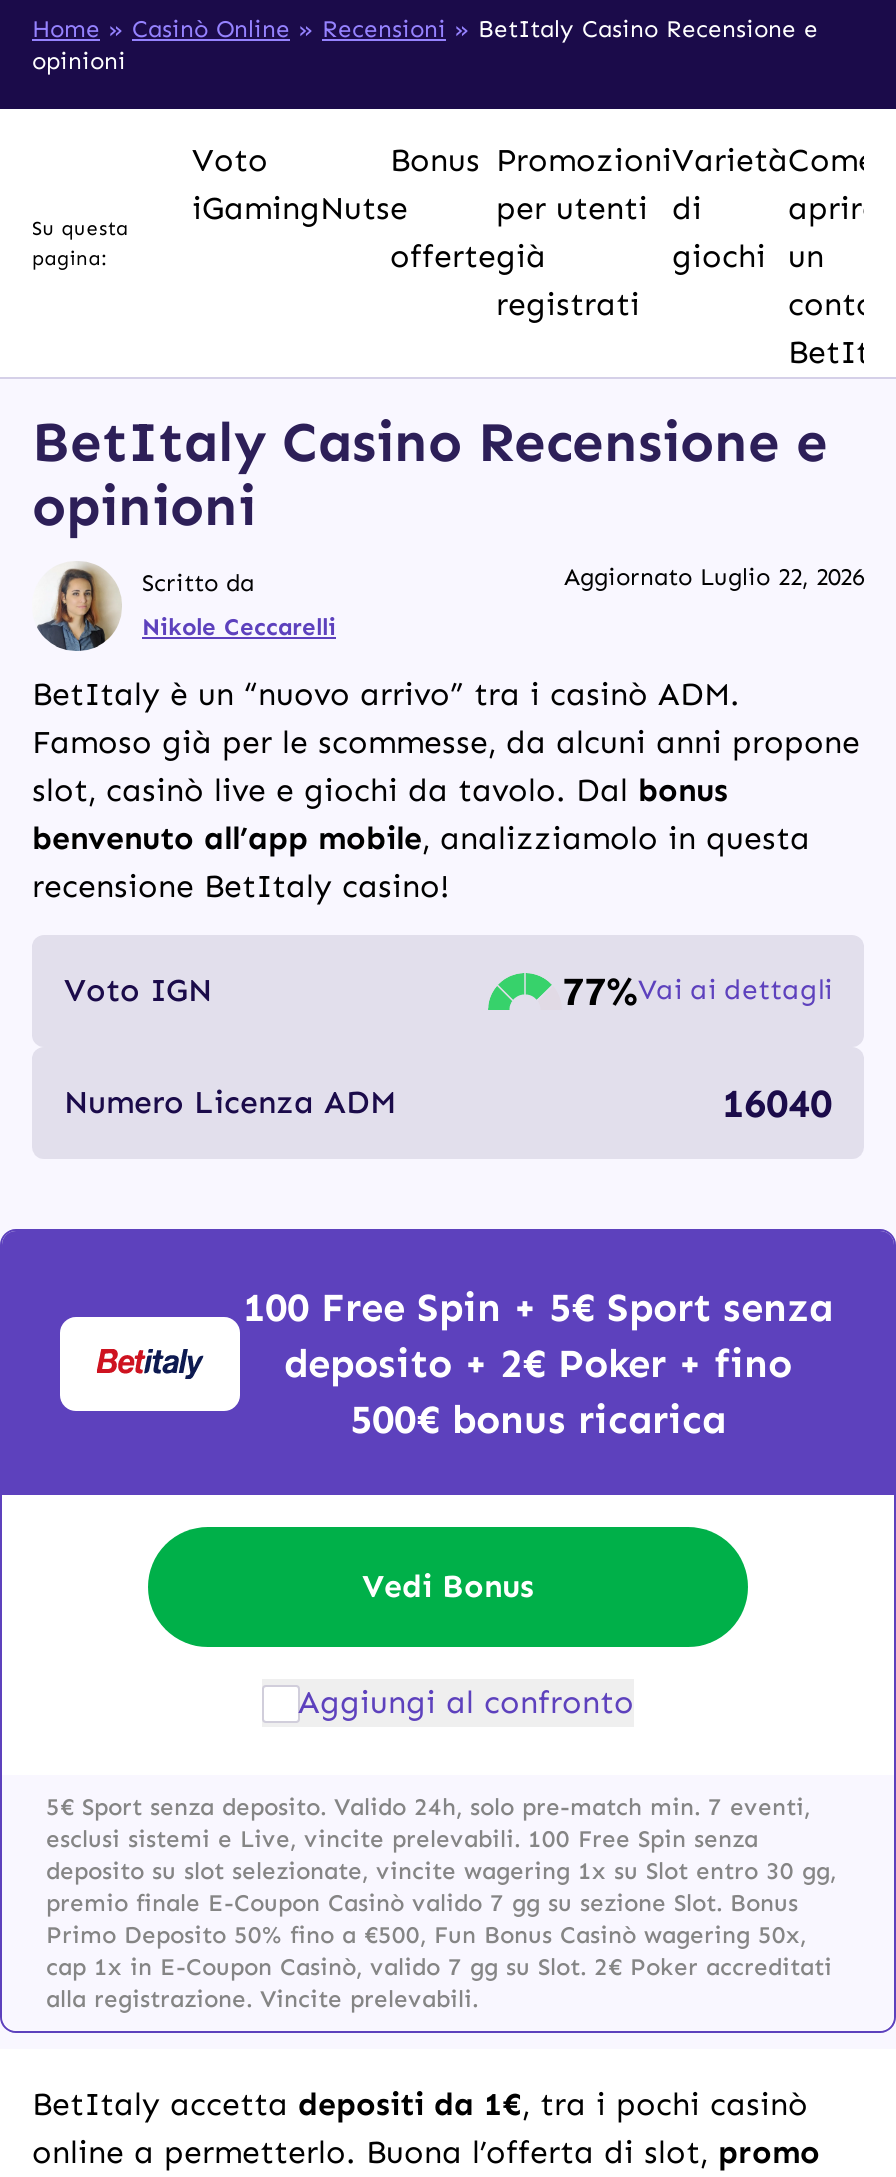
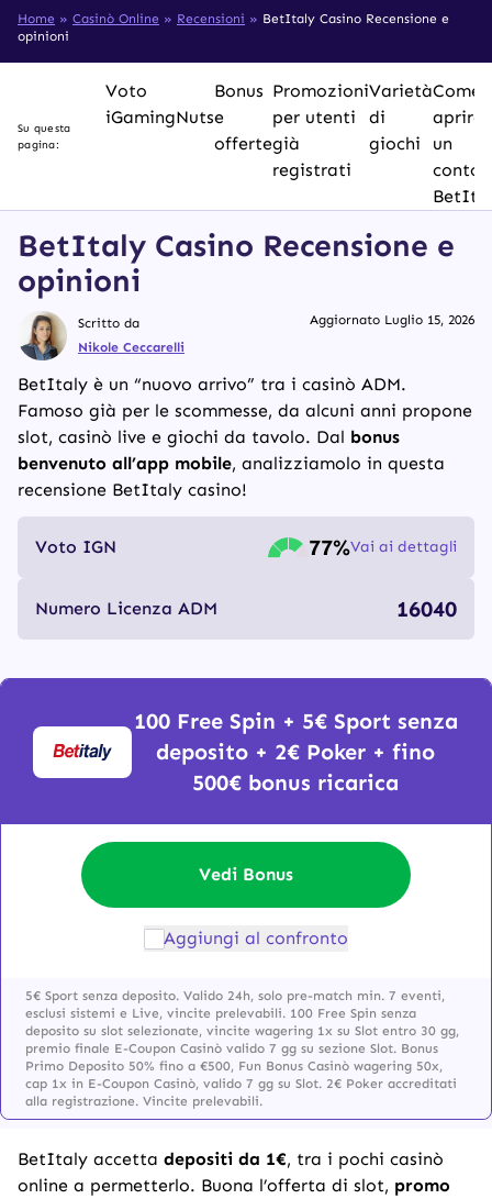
- Aggiornato Luglio 22, 2026
+ Aggiornato Luglio 15, 2026
